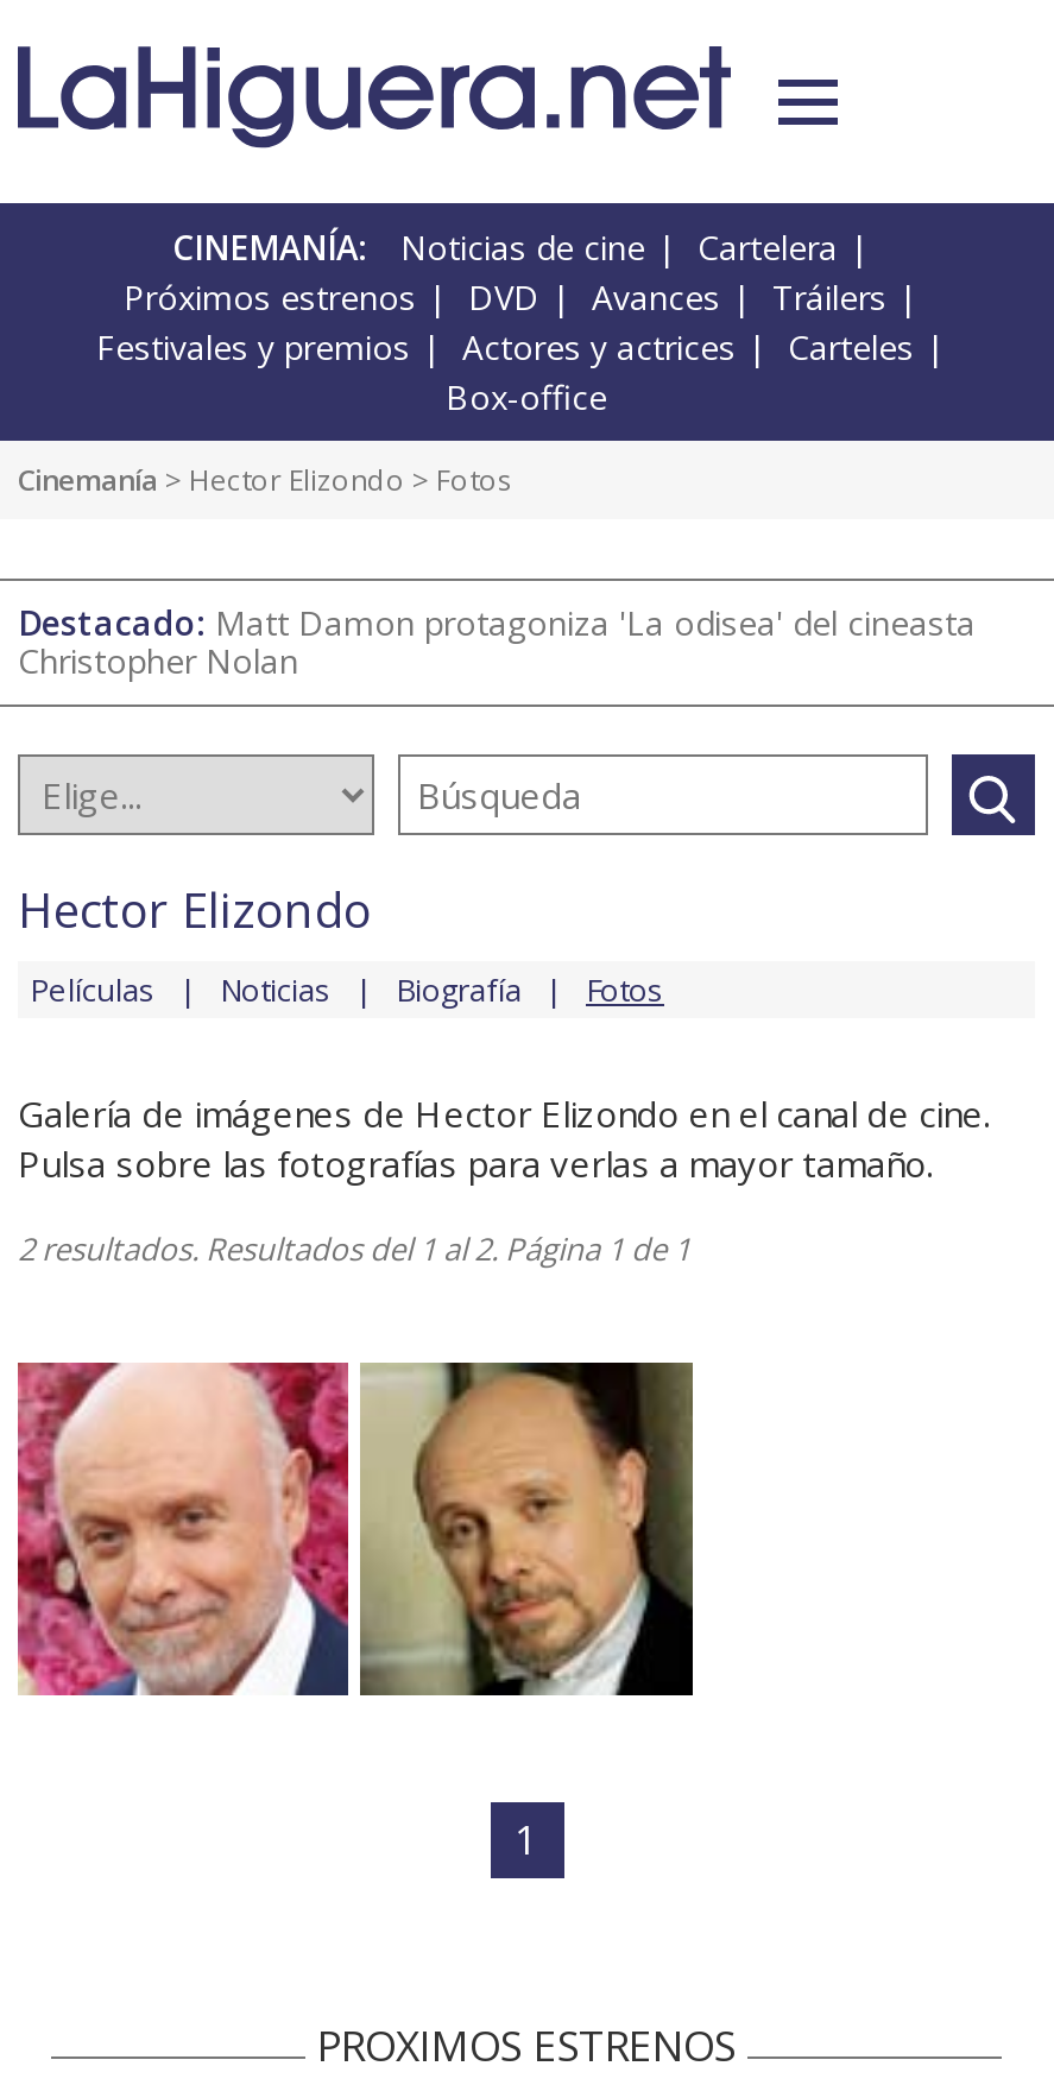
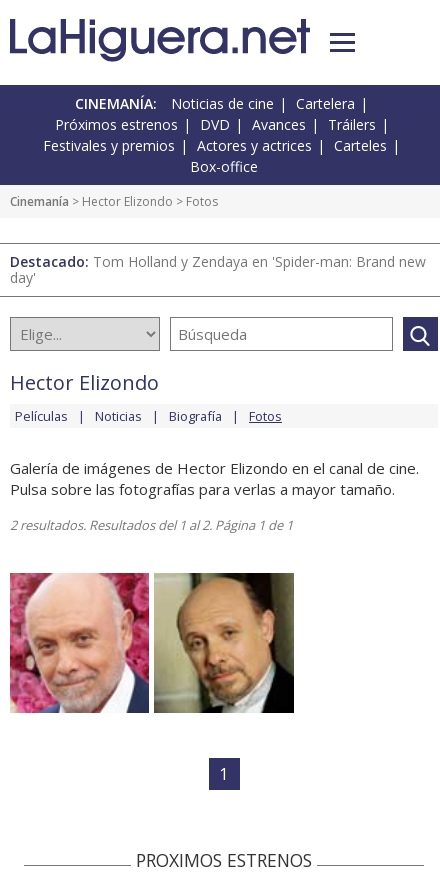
- Destacado: Matt Damon protagoniza 'La odisea' del cineasta
- Christopher Nolan
+ Destacado: Tom Holland y Zendaya en 'Spider-man: Brand new
+ day'
